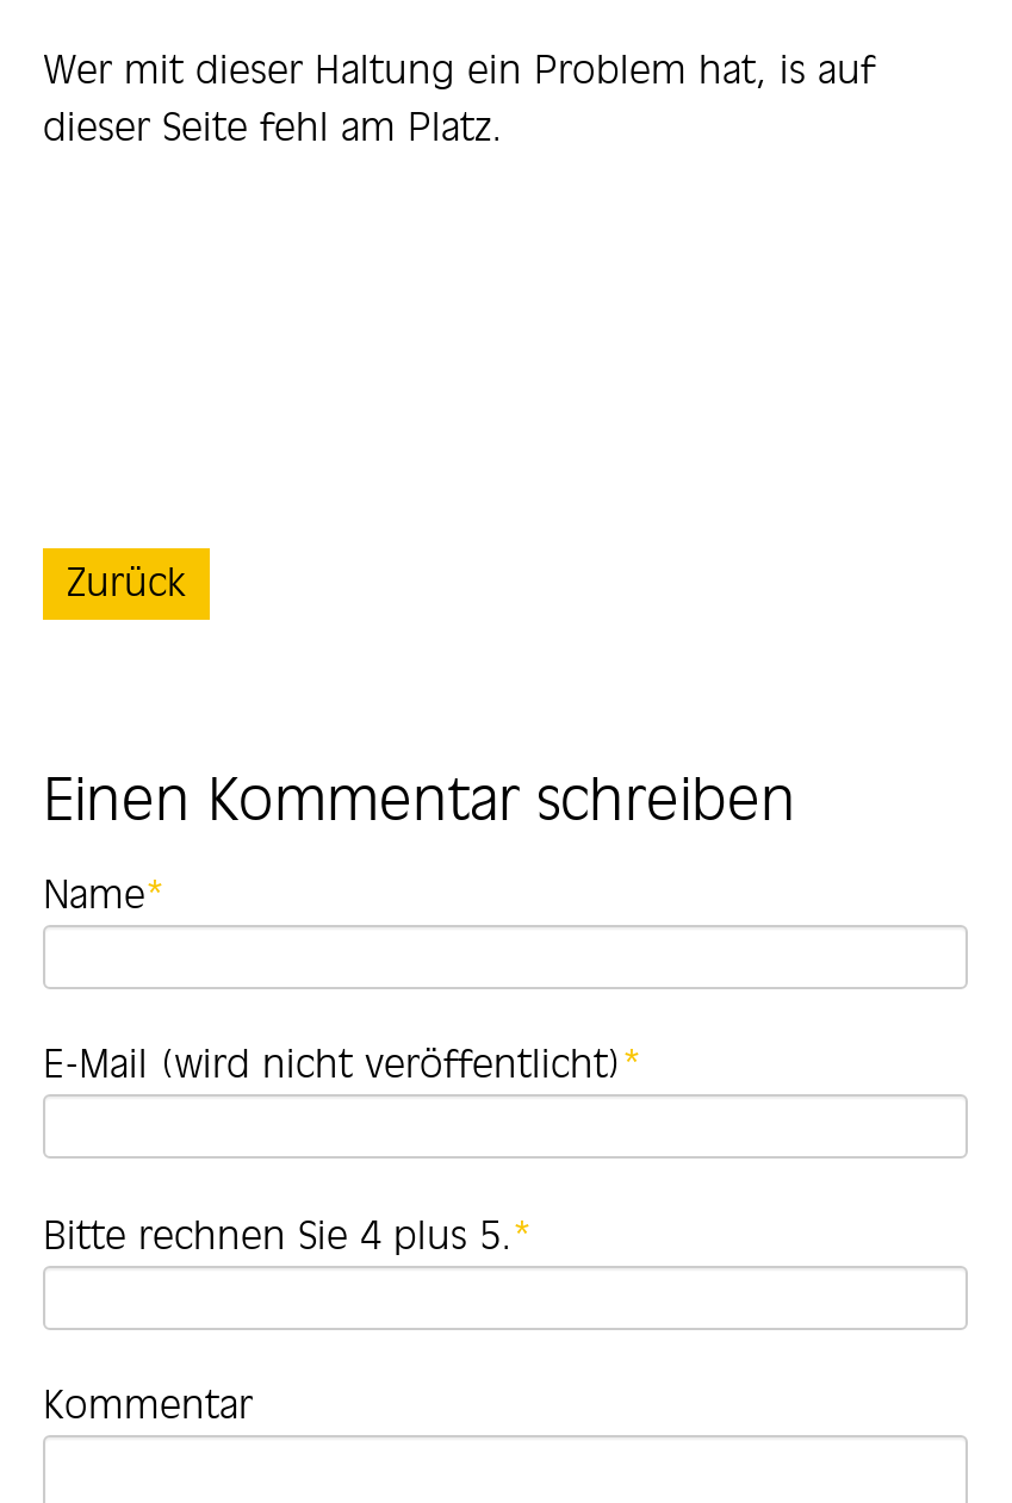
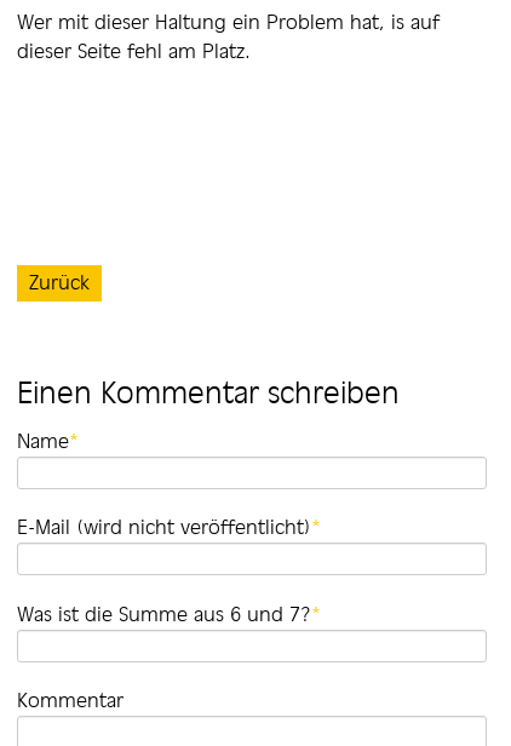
- Bitte rechnen Sie 4 plus 5. *
+ Was ist die Summe aus 6 und 7? *
